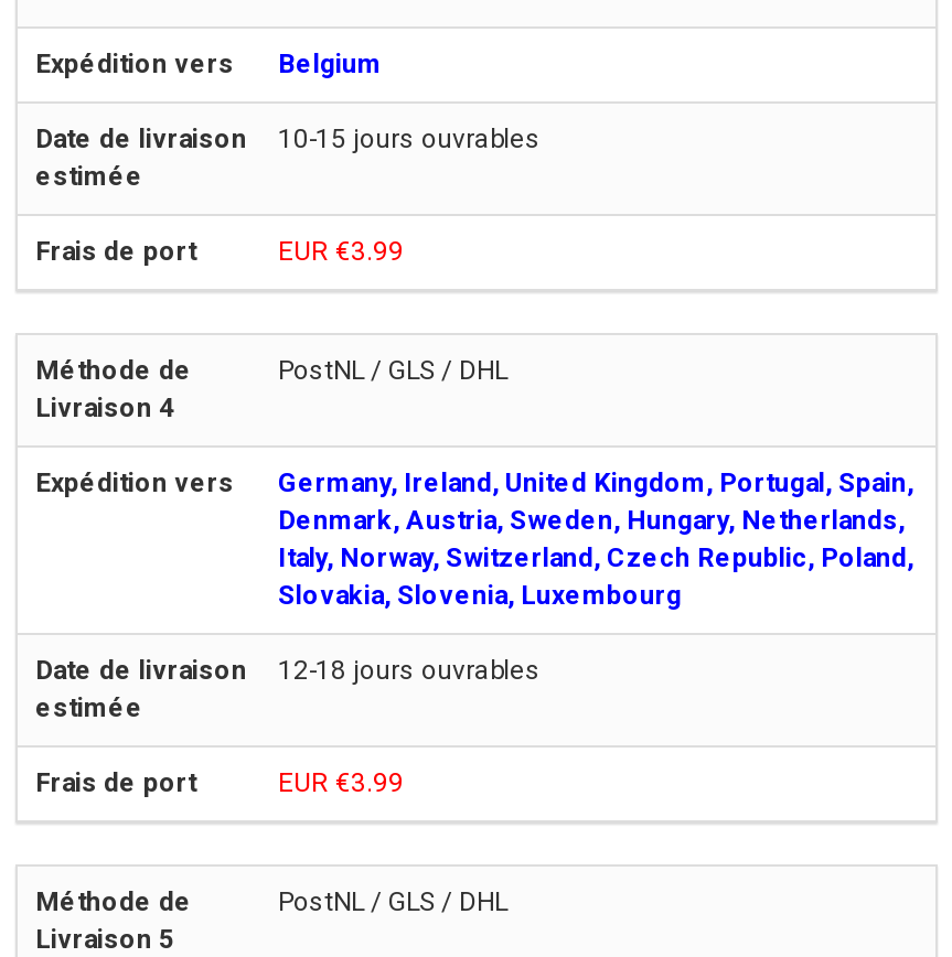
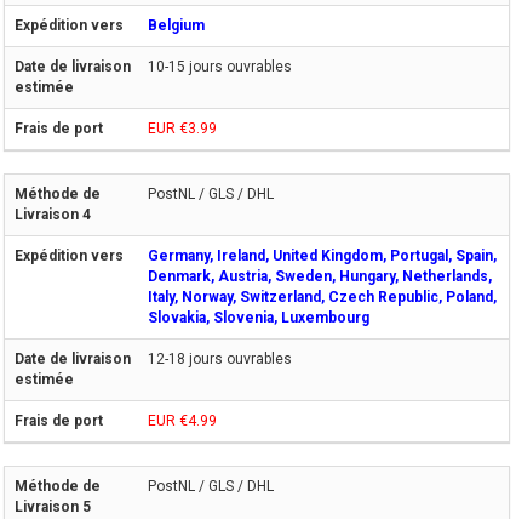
- EUR €3.99
+ EUR €4.99
